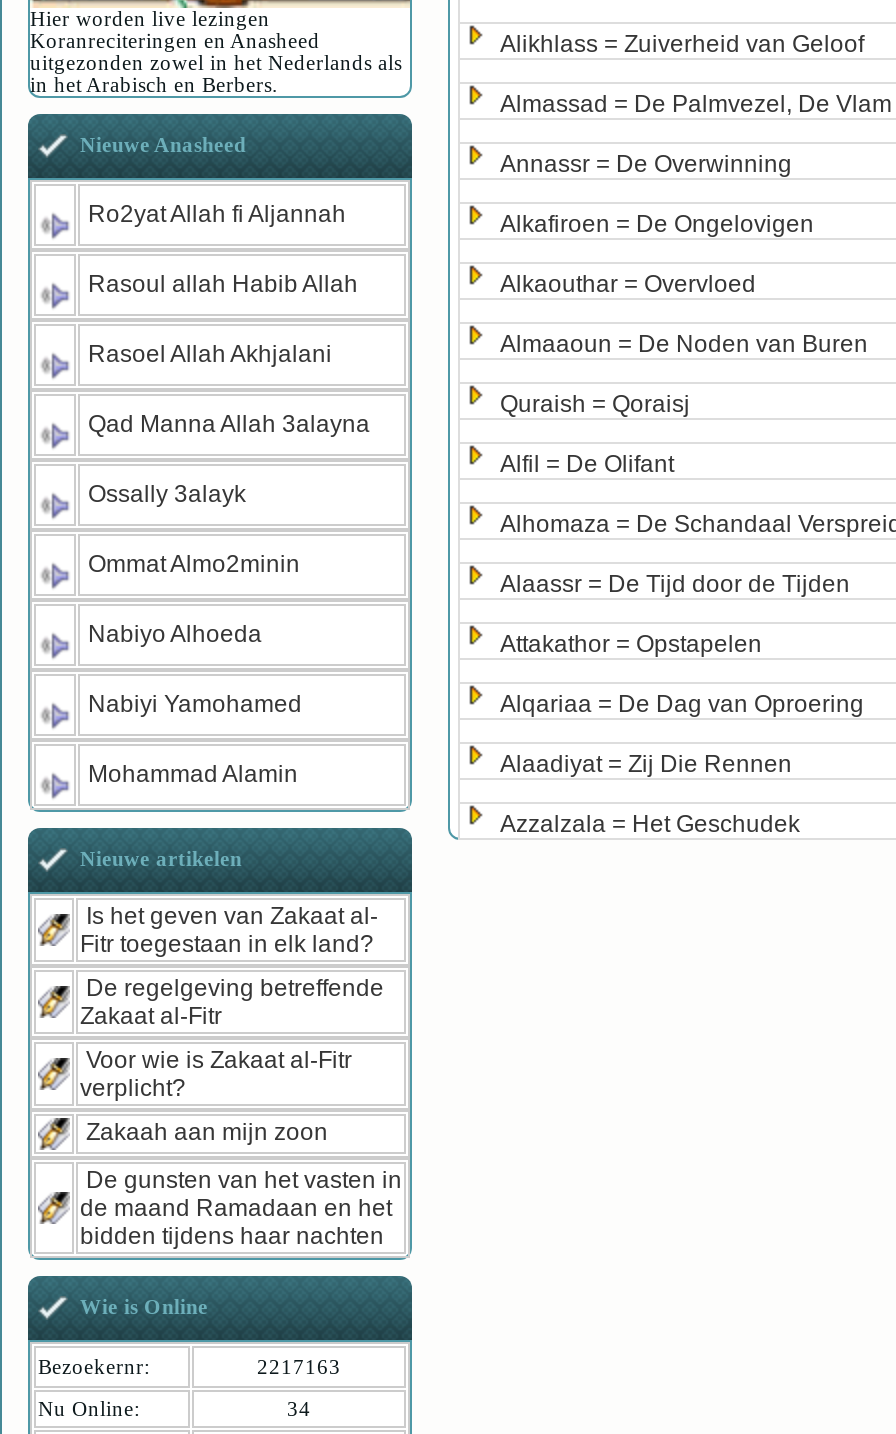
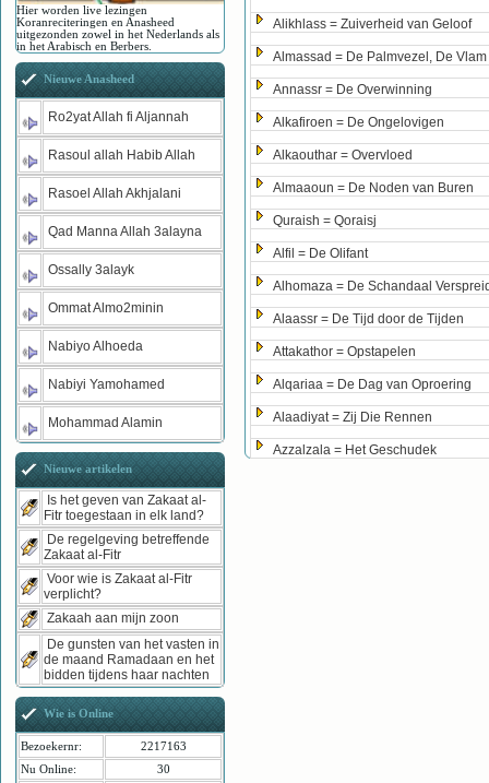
- 34
+ 30
